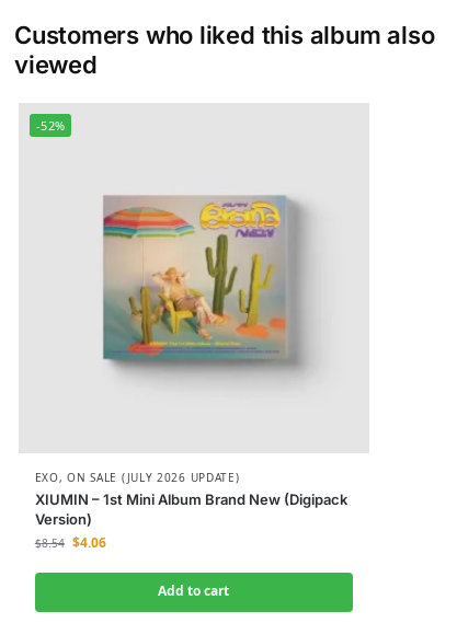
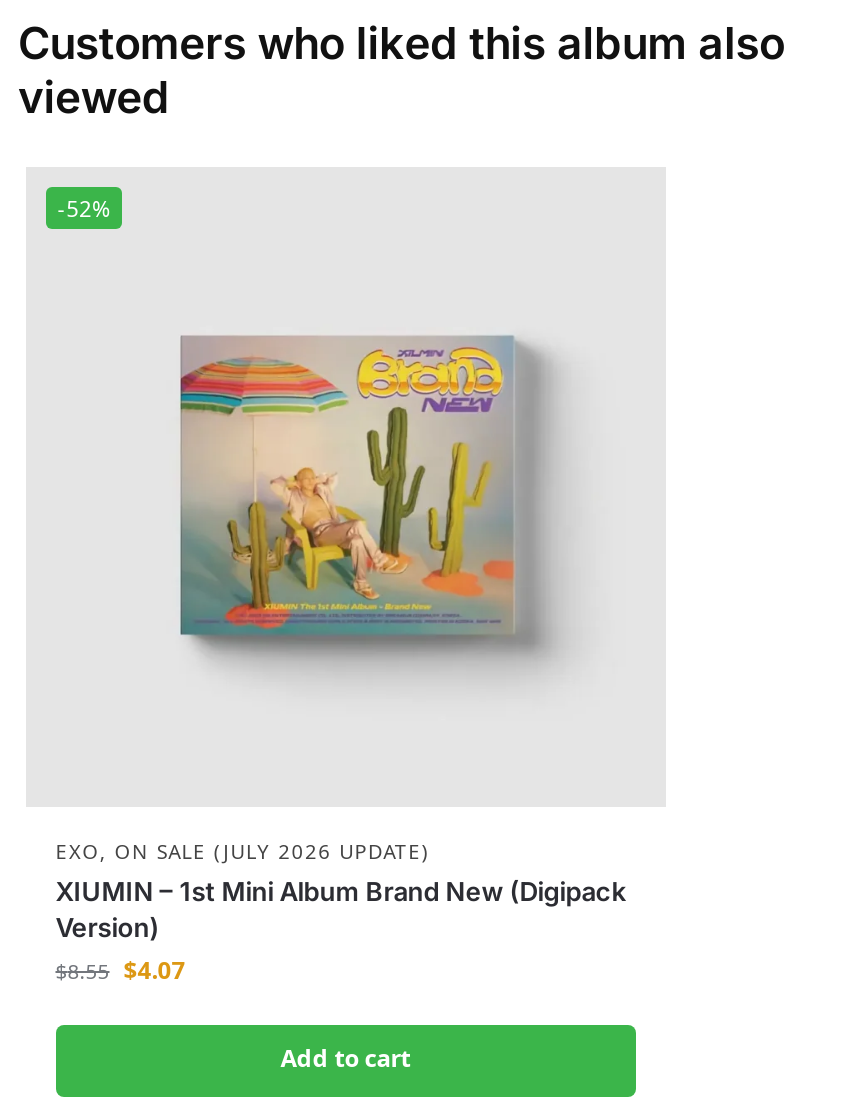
- $8.54 $4.06
+ $8.55 $4.07
